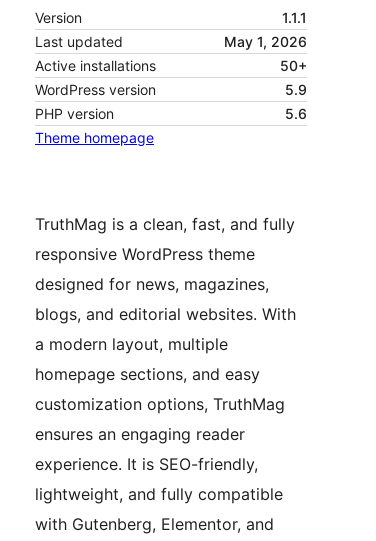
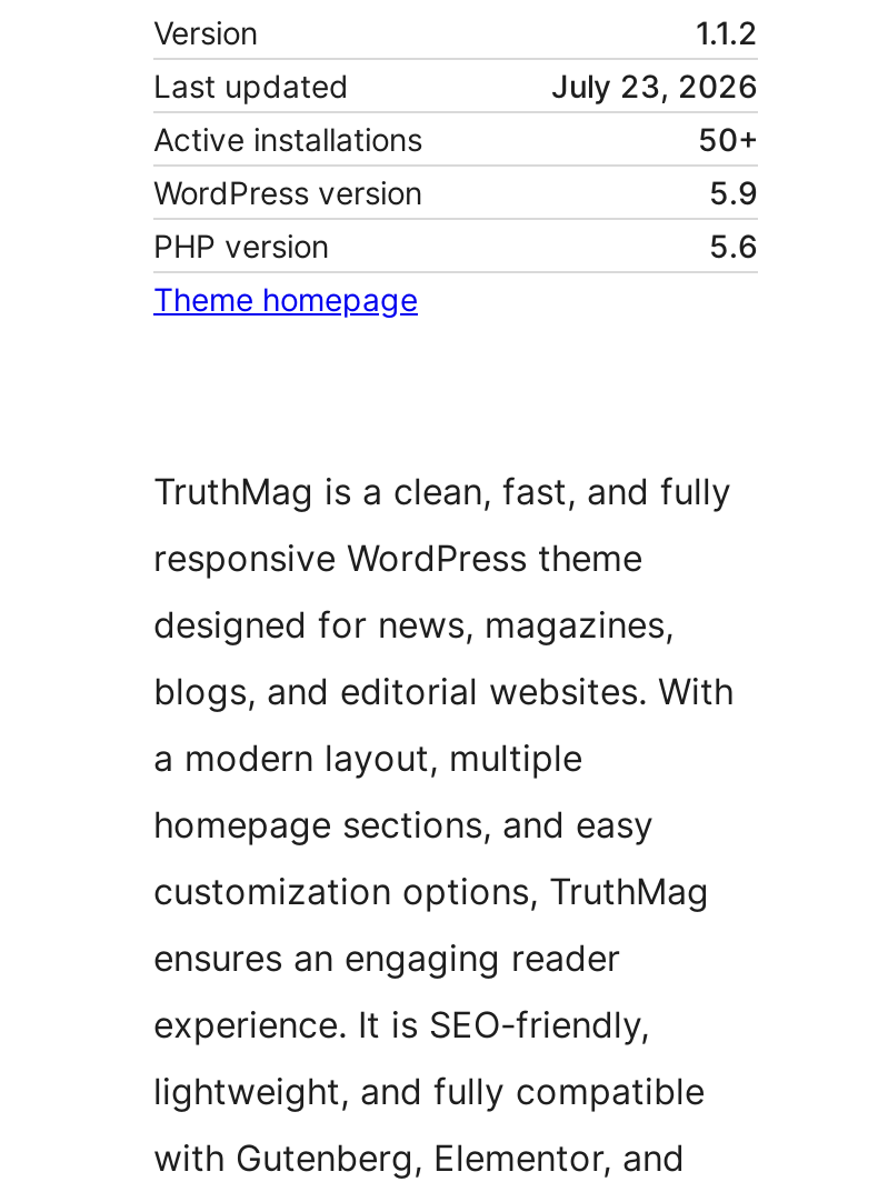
- 1.1.1
+ 1.1.2

- May 1, 2026
+ July 23, 2026
